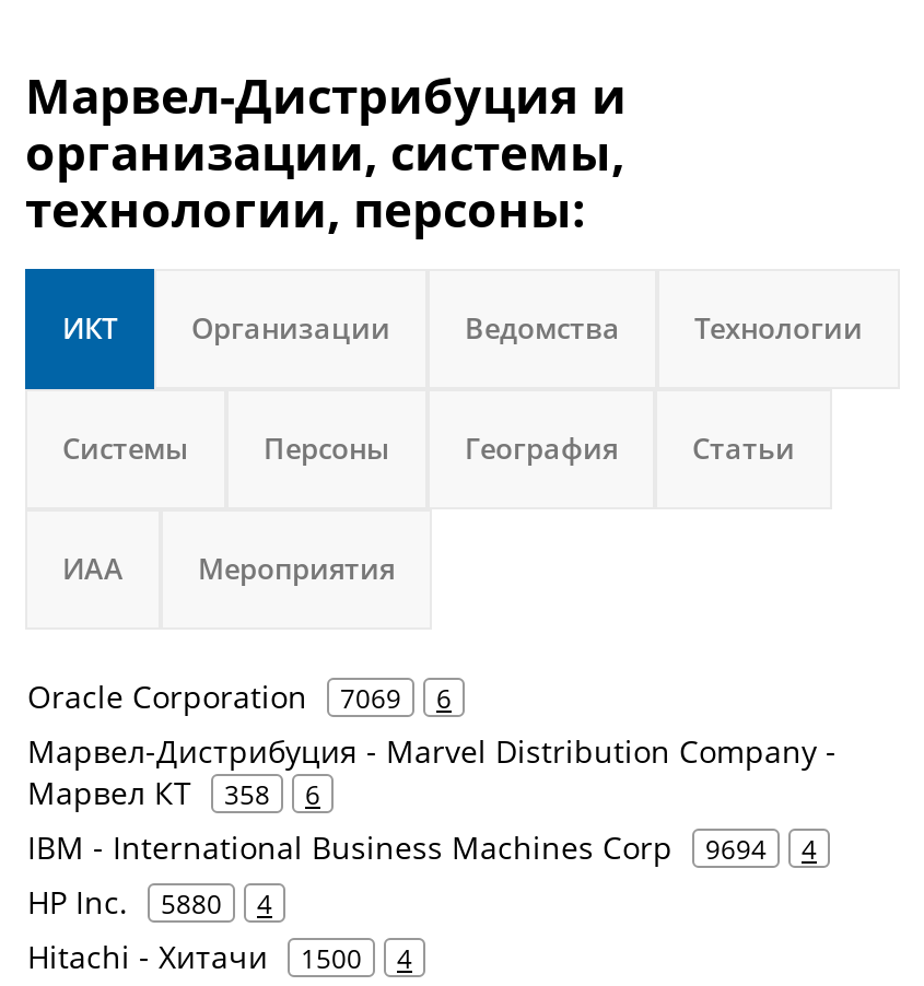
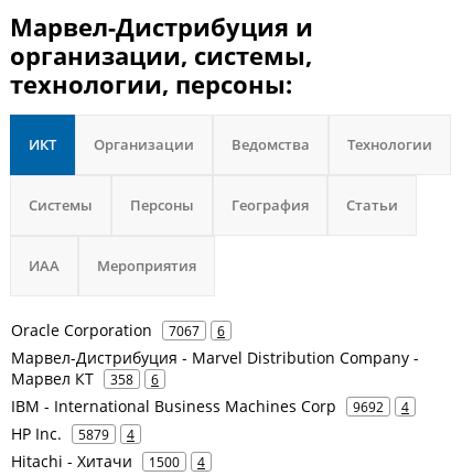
- Oracle Corporation 7069 6
+ Oracle Corporation 7067 6

- IBM - International Business Machines Corp 9694 4
+ IBM - International Business Machines Corp 9692 4

- HP Inc. 5880 4
+ HP Inc. 5879 4
